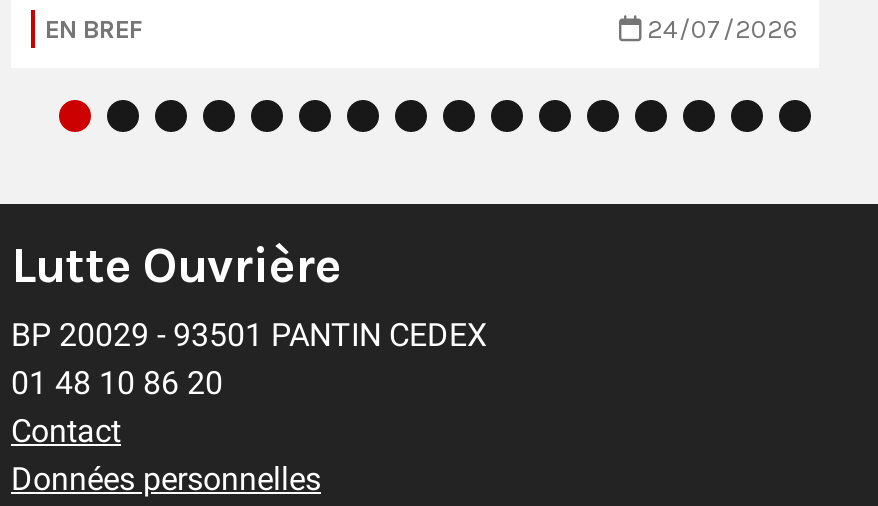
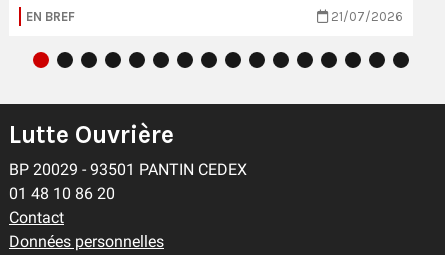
- 24/07/2026
+ 21/07/2026
